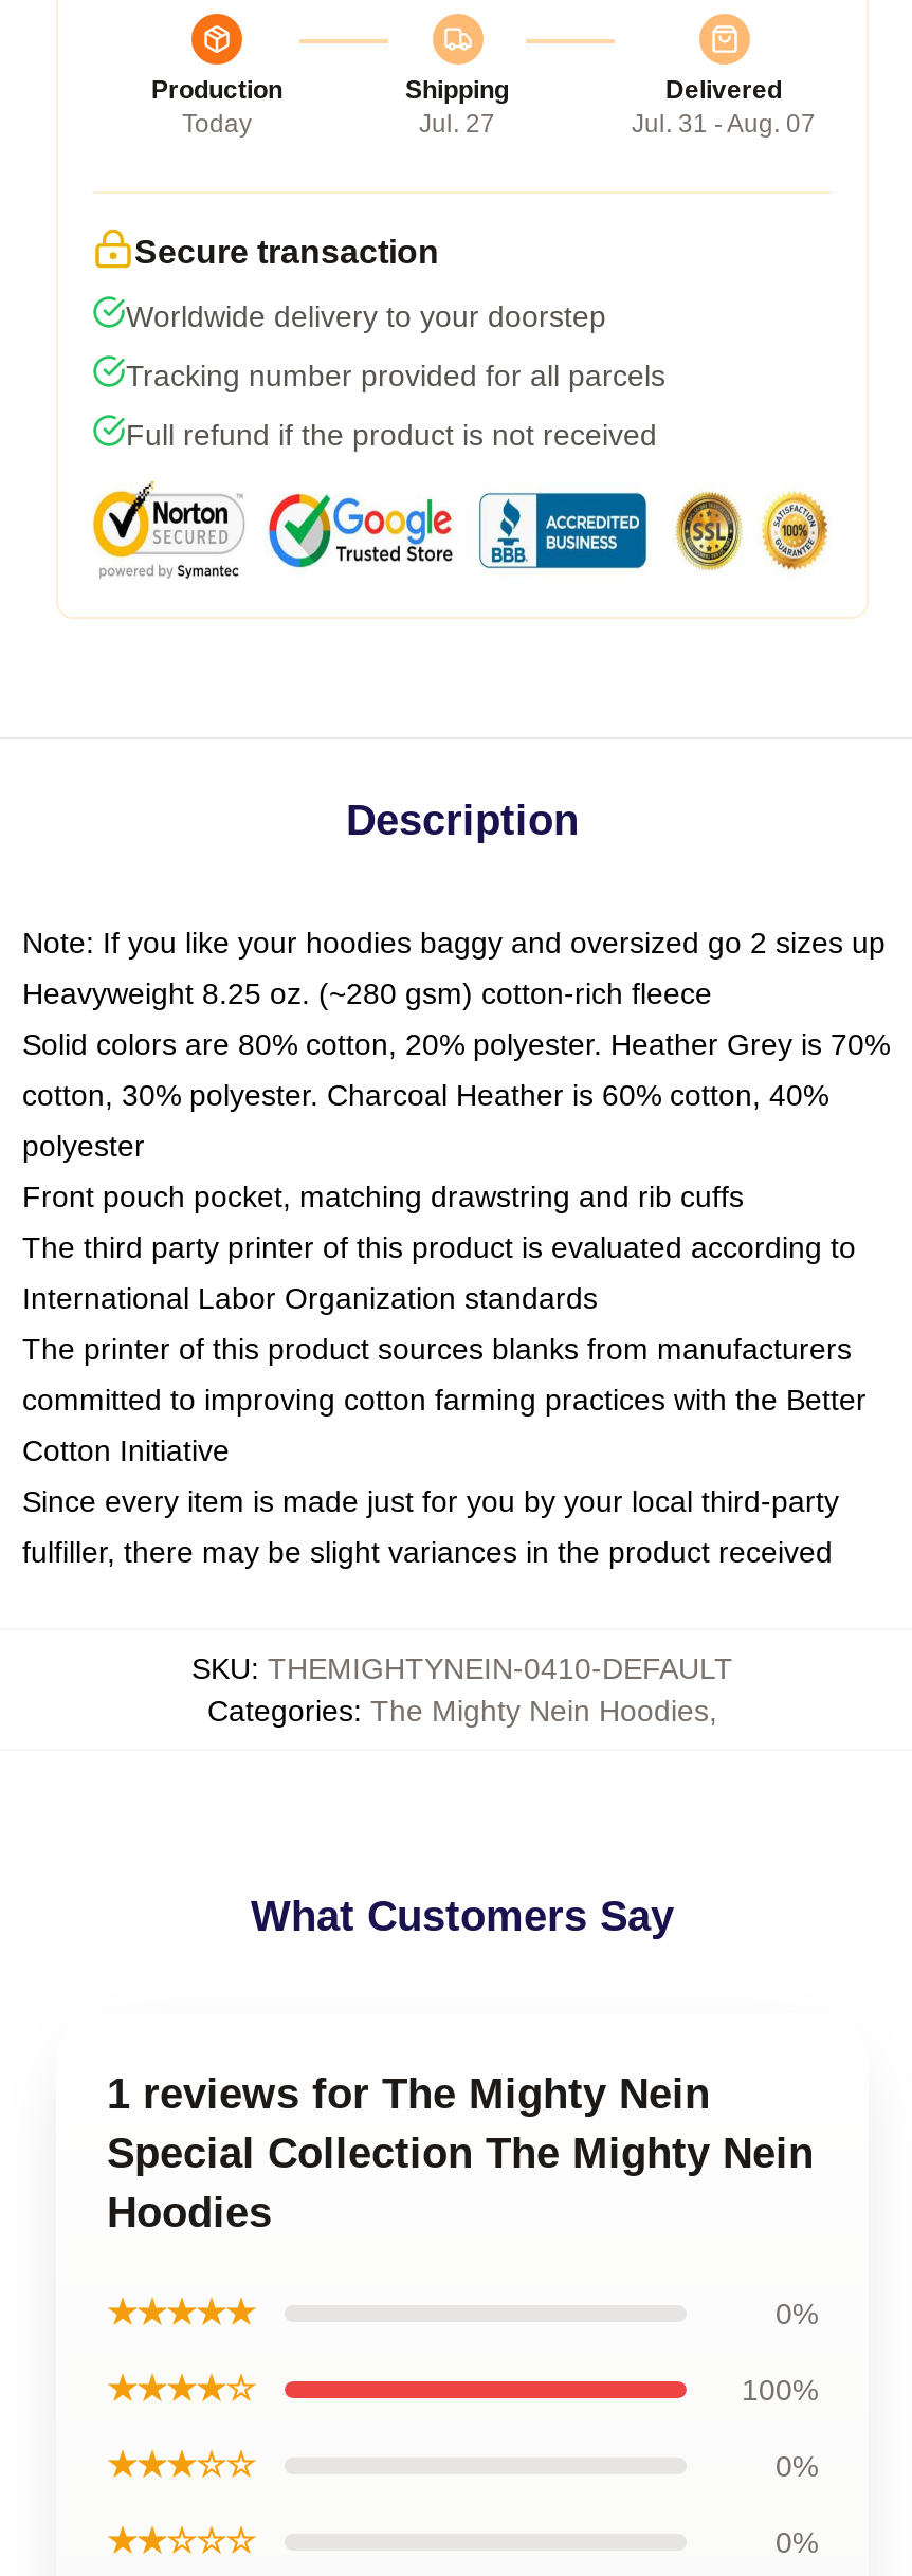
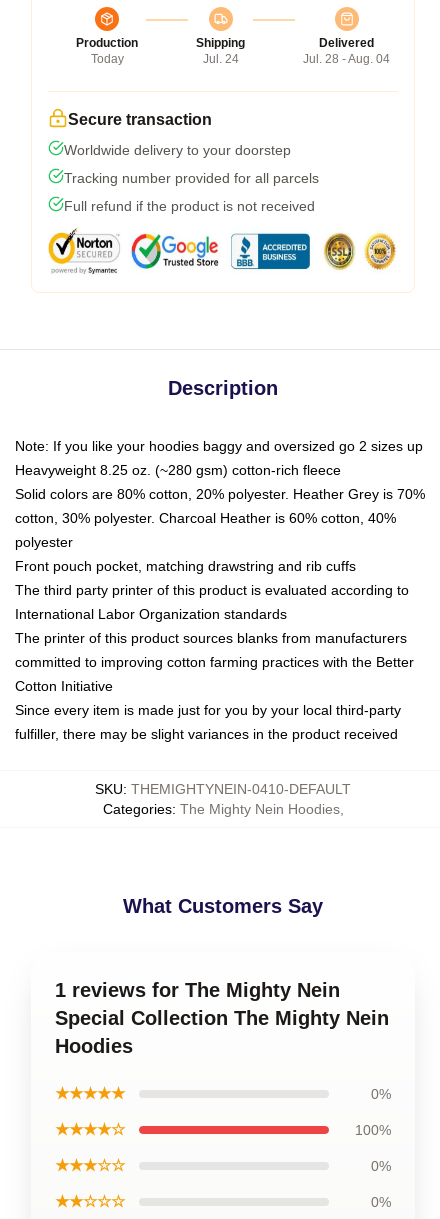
- Jul. 27
+ Jul. 24

- Jul. 31 - Aug. 07
+ Jul. 28 - Aug. 04
